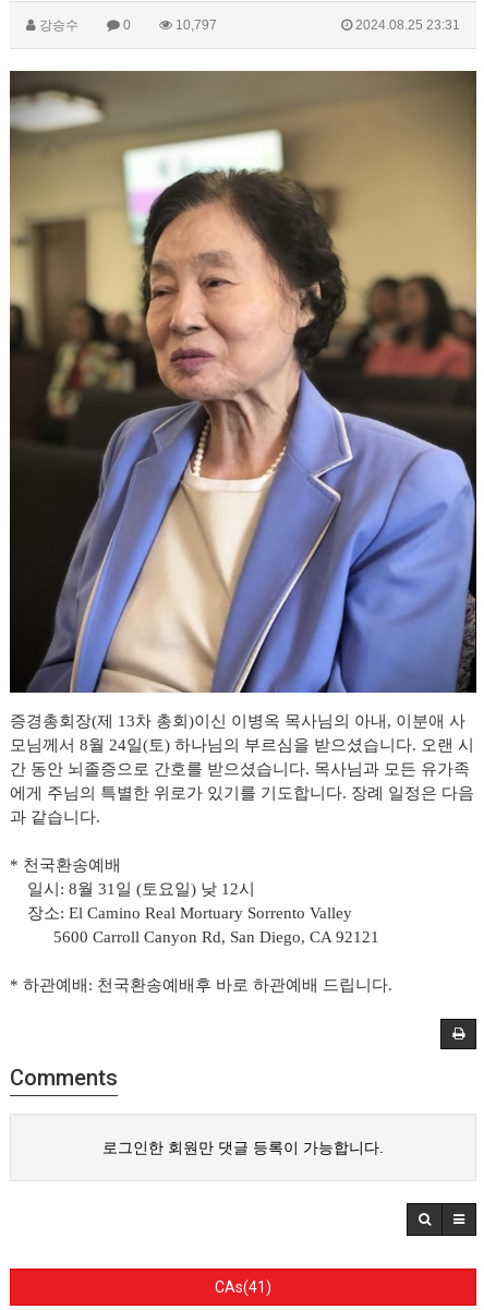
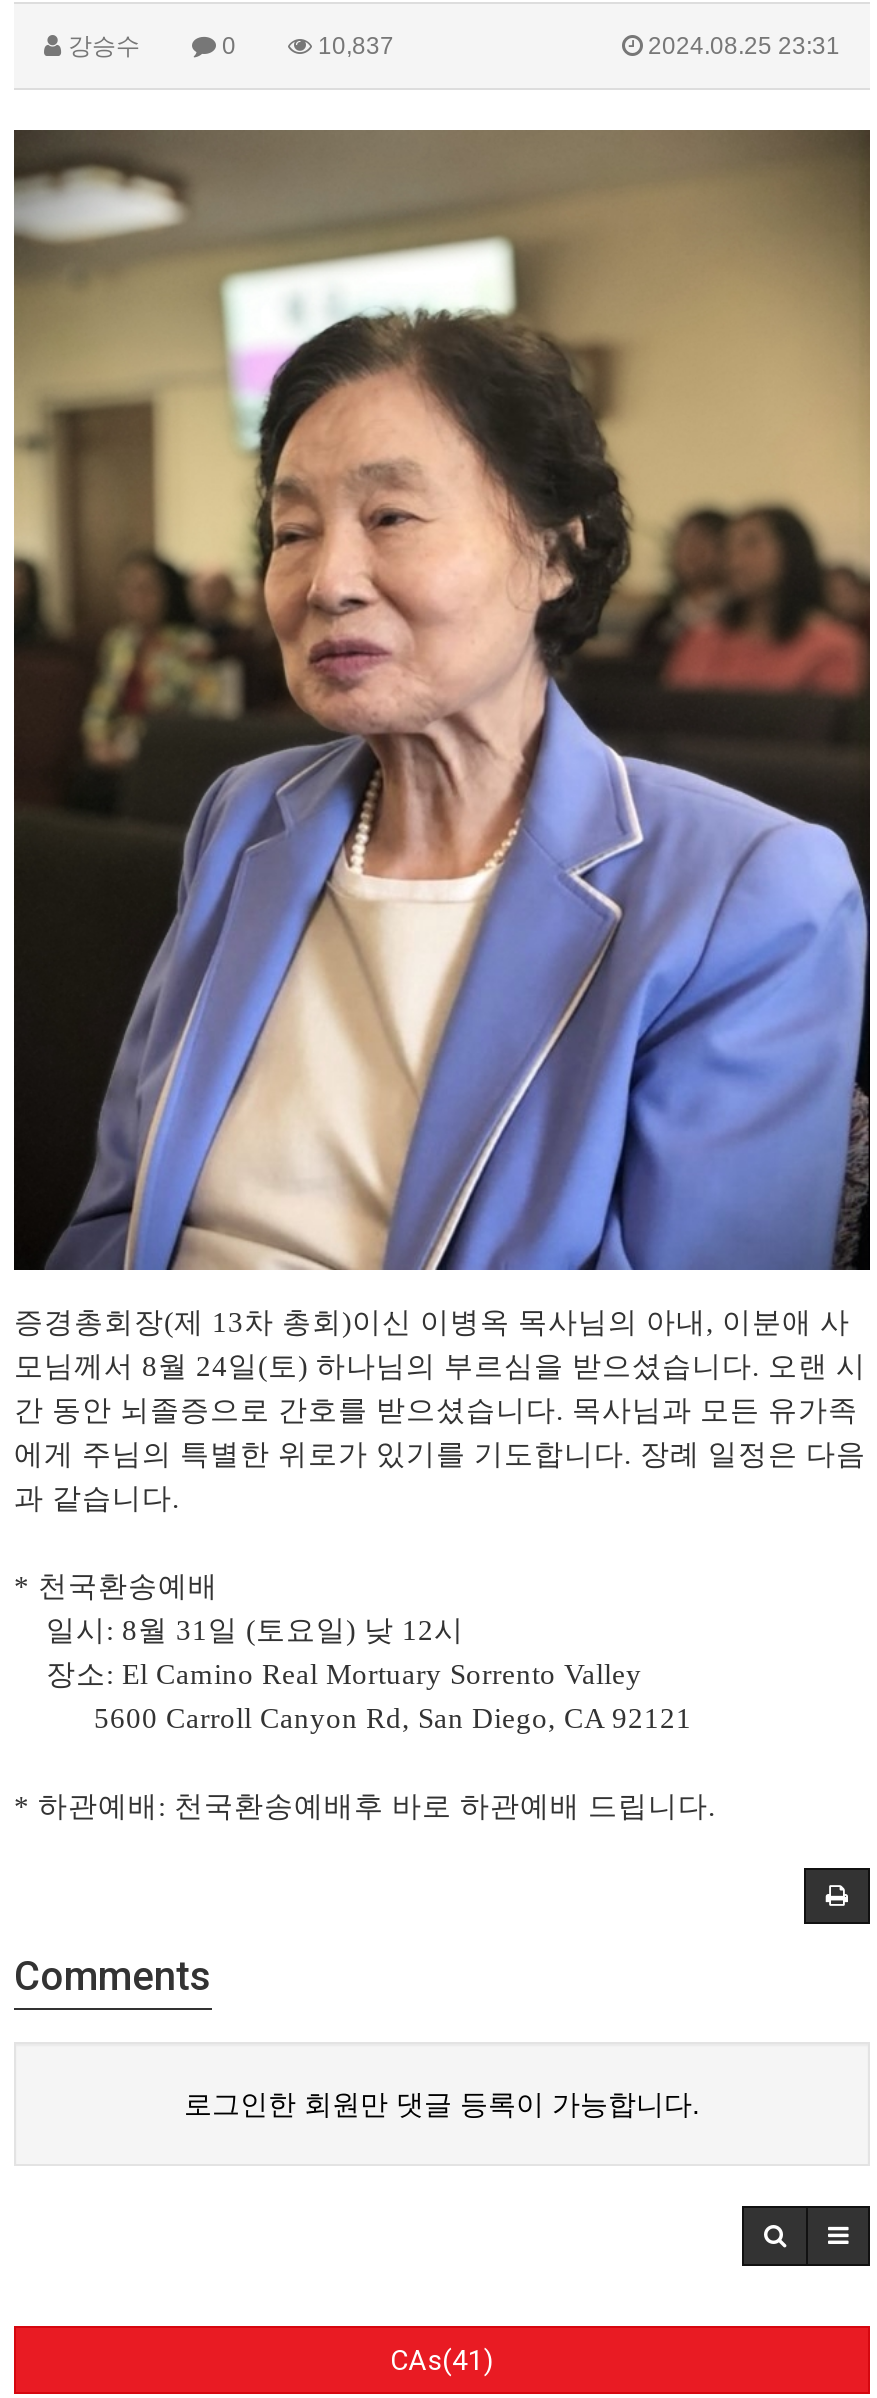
- 10,797
+ 10,837
